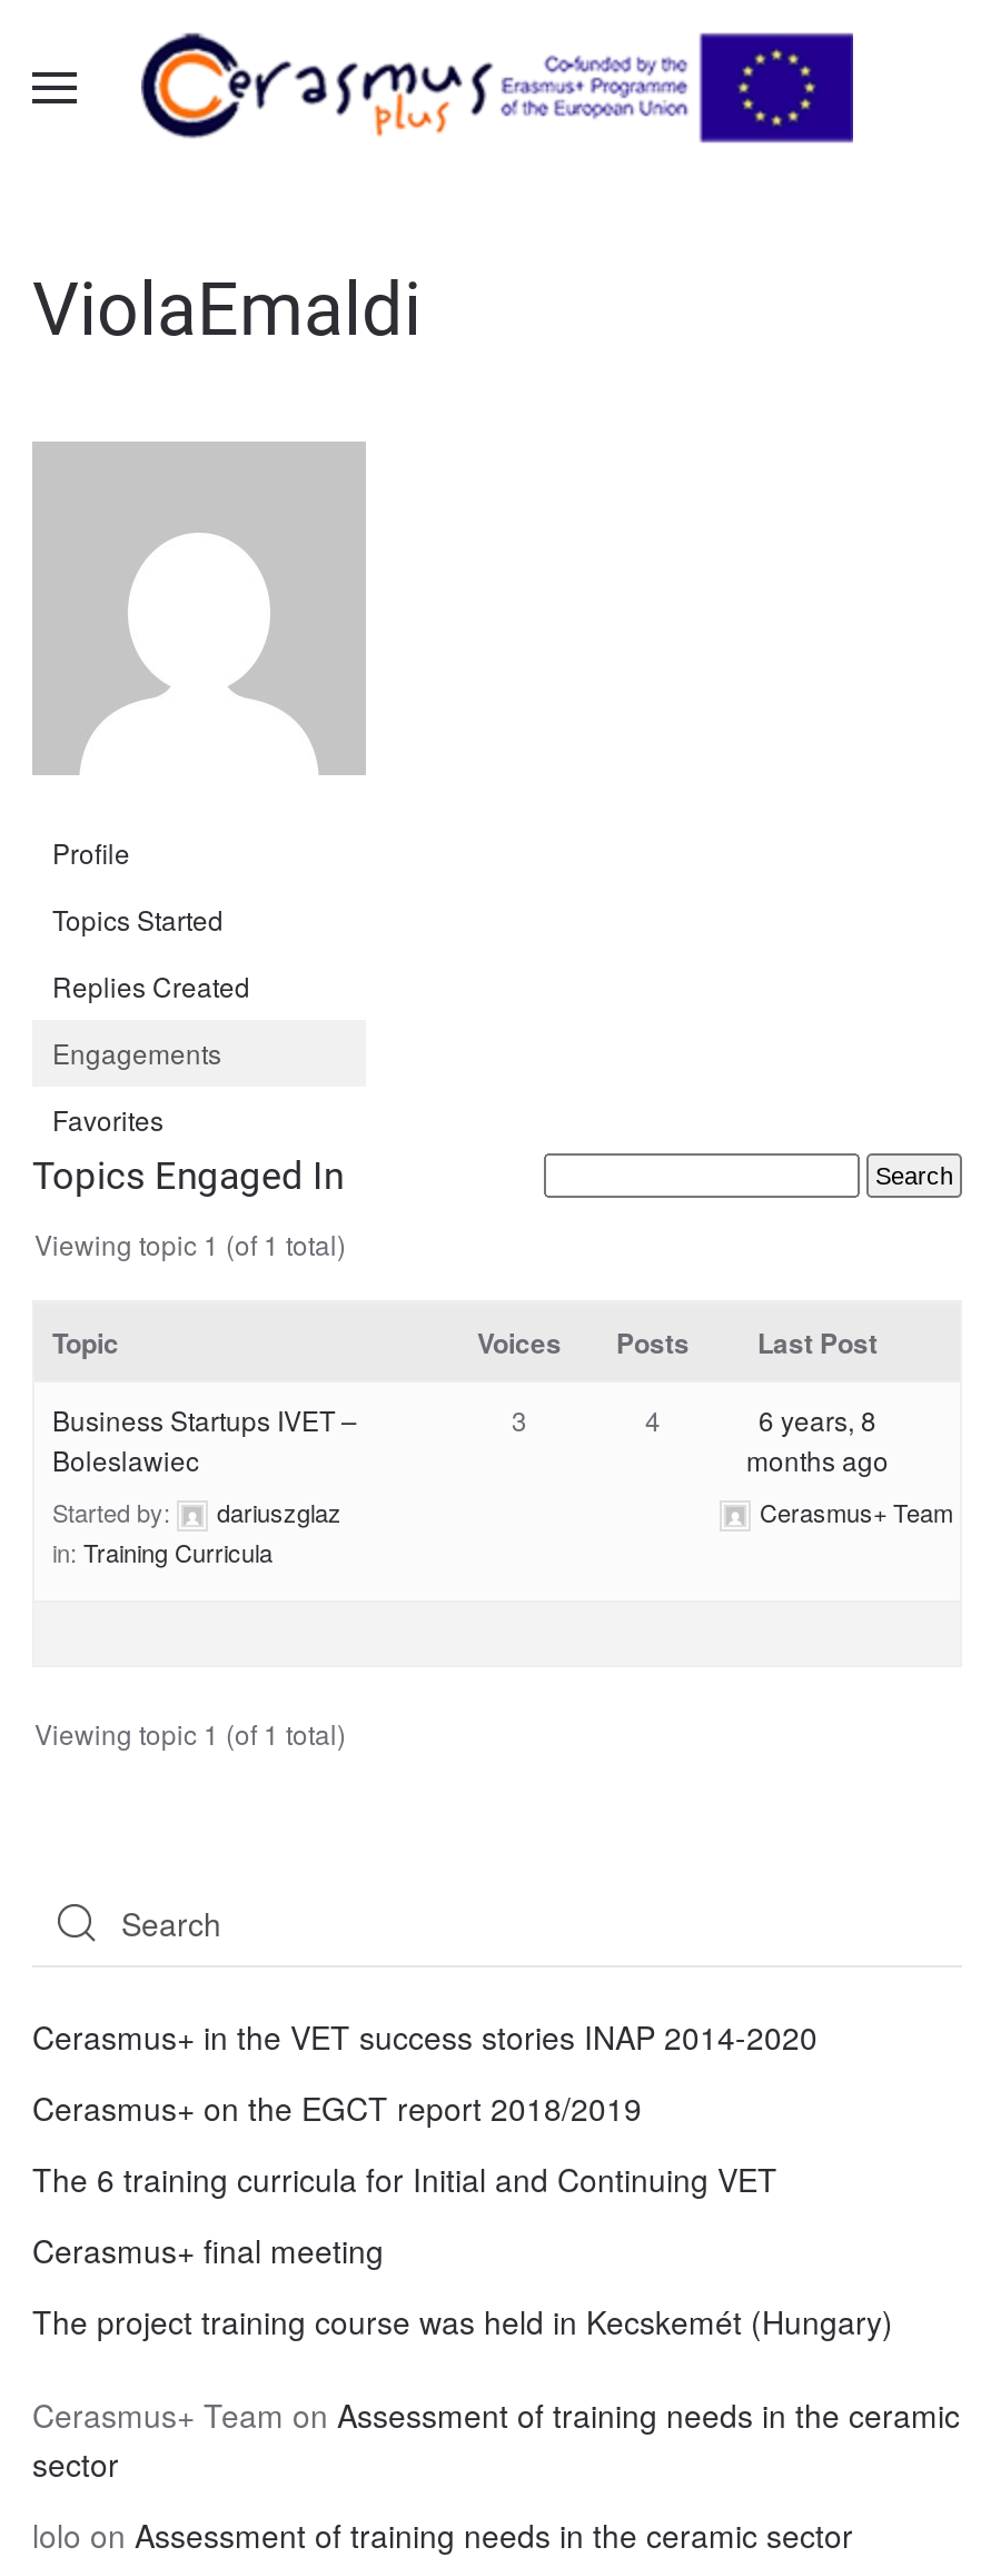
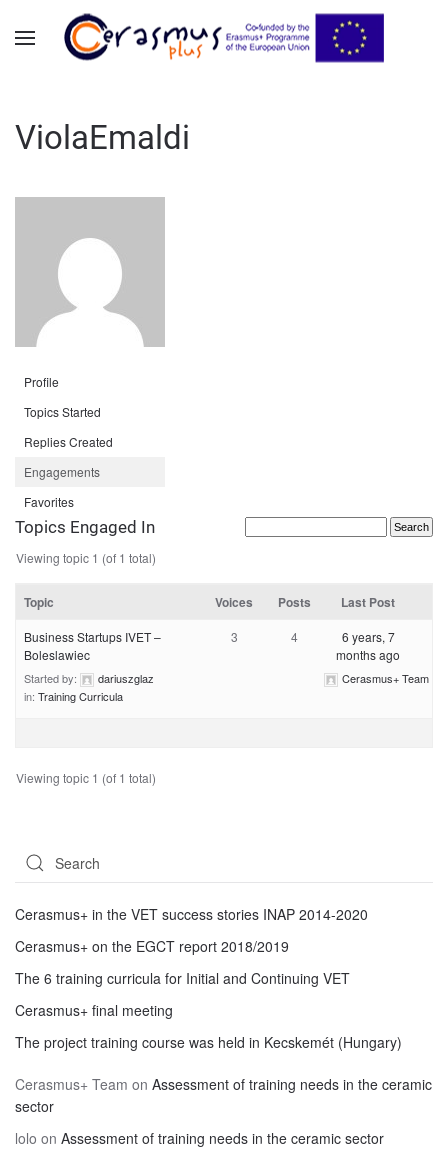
- 6 years, 8
+ 6 years, 7
